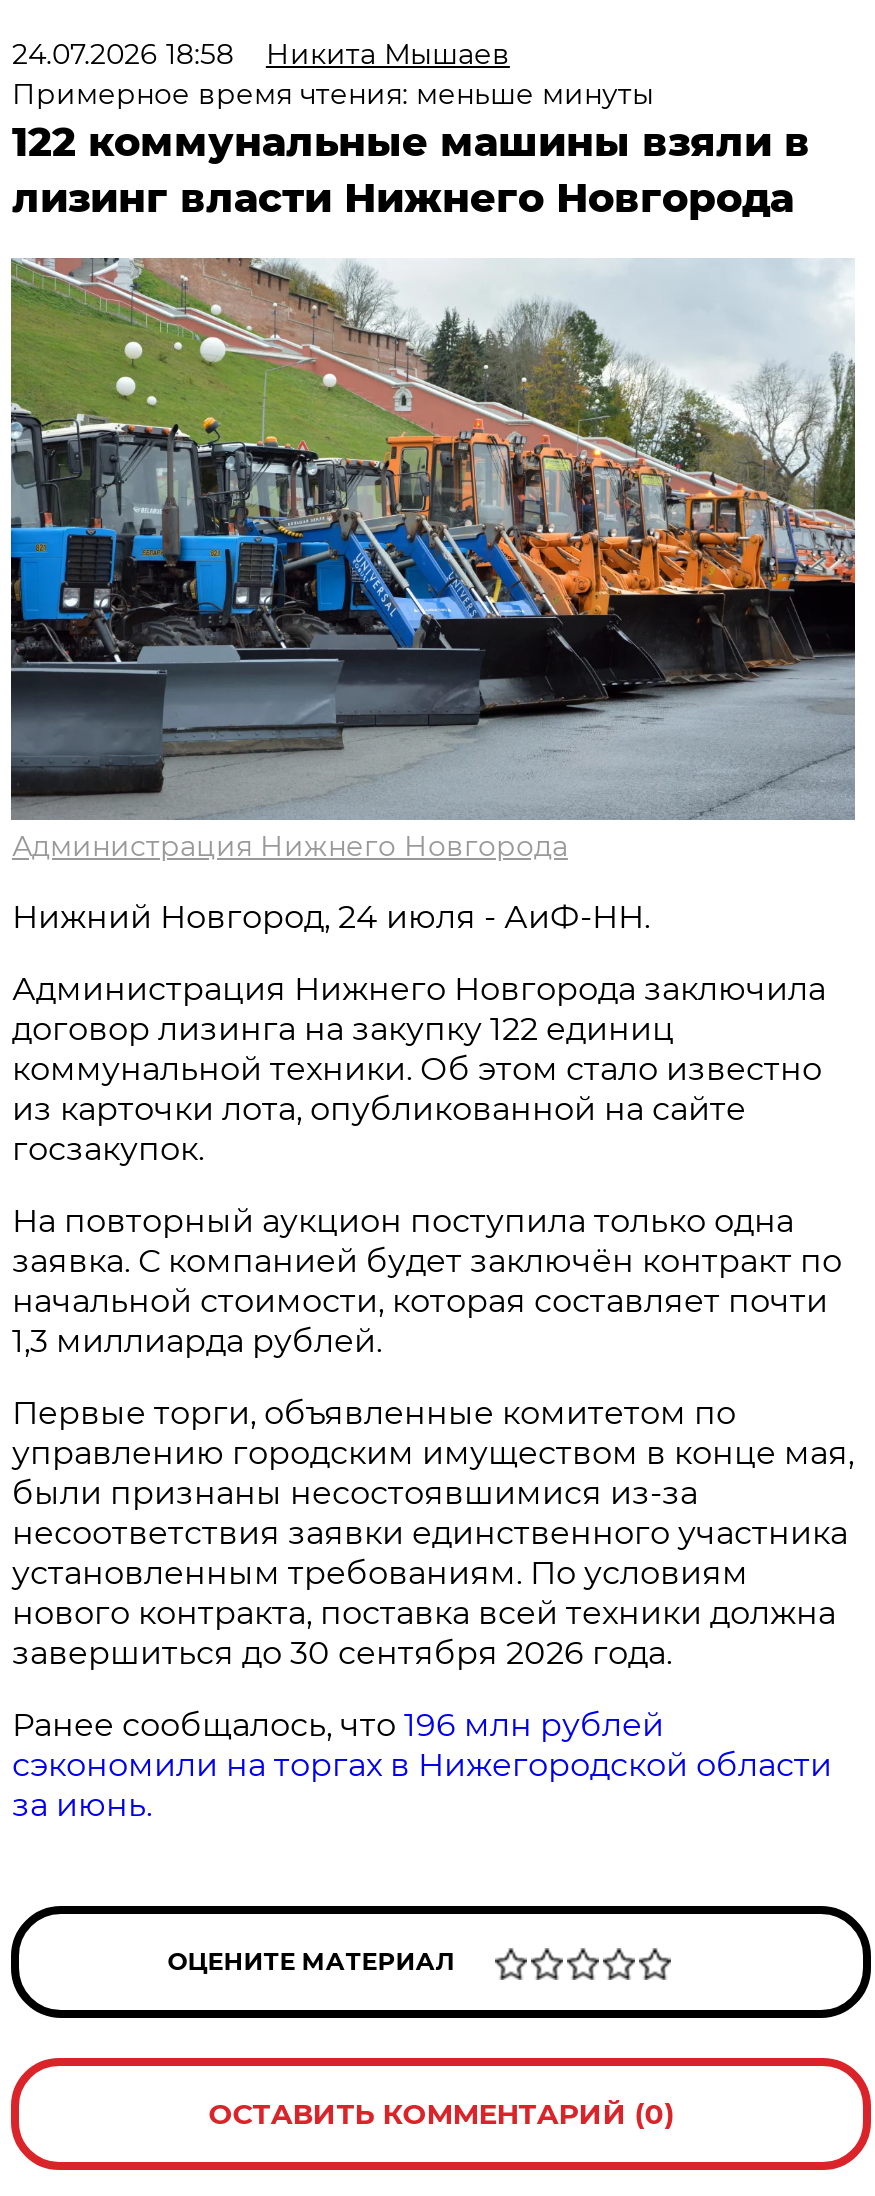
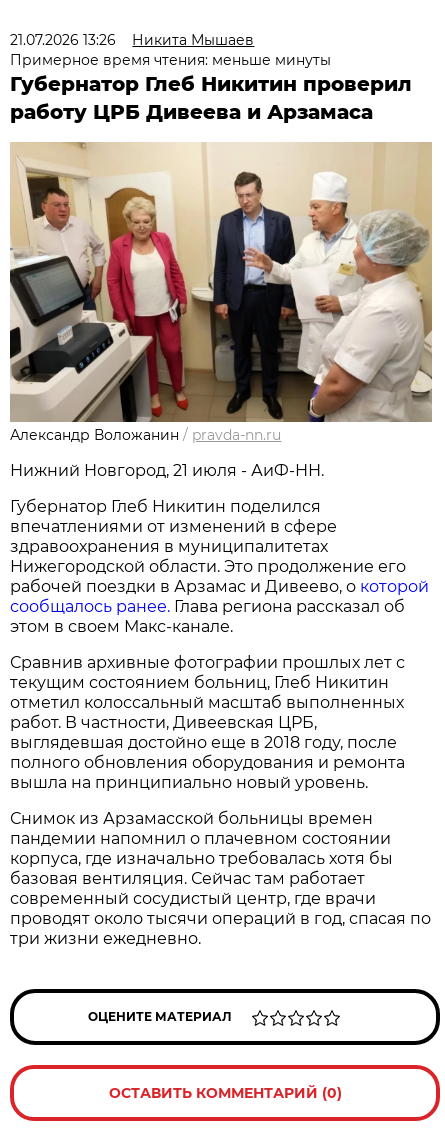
- 24.07.2026 18:58 Никита Мышаев
+ 21.07.2026 13:26 Никита Мышаев

- 122 коммунальные машины взяли в
- лизинг власти Нижнего Новгорода
+ Губернатор Глеб Никитин проверил
+ работу ЦРБ Дивеева и Арзамаса

- [image]
- Администрация Нижнего Новгорода
- Нижний Новгород, 24 июля - АиФ-НН.
- Администрация Нижнего Новгорода заключила
- договор лизинга на закупку 122 единиц
- коммунальной техники. Об этом стало известно
- из карточки лота, опубликованной на сайте
- госзакупок.
- На повторный аукцион поступила только одна
- заявка. С компанией будет заключён контракт по
- начальной стоимости, которая составляет почти
- 1,3 миллиарда рублей.
- Первые торги, объявленные комитетом по
- управлению городским имуществом в конце мая,
- были признаны несостоявшимися из-за
- несоответствия заявки единственного участника
- установленным требованиям. По условиям
- нового контракта, поставка всей техники должна
- завершиться до 30 сентября 2026 года.
- Ранее сообщалось, что 196 млн рублей
- сэкономили на торгах в Нижегородской области
- за июнь.
+ [image]
+ Александр Воложанин / pravda-nn.ru
+ Нижний Новгород, 21 июля - АиФ-НН.
+ Губернатор Глеб Никитин поделился
+ впечатлениями от изменений в сфере
+ здравоохранения в муниципалитетах
+ Нижегородской области. Это продолжение его
+ рабочей поездки в Арзамас и Дивеево, о которой
+ сообщалось ранее. Глава региона рассказал об
+ этом в своем Макс-канале.
+ Сравнив архивные фотографии прошлых лет с
+ текущим состоянием больниц, Глеб Никитин
+ отметил колоссальный масштаб выполненных
+ работ. В частности, Дивеевская ЦРБ,
+ выглядевшая достойно еще в 2018 году, после
+ полного обновления оборудования и ремонта
+ вышла на принципиально новый уровень.
+ Снимок из Арзамасской больницы времен
+ пандемии напомнил о плачевном состоянии
+ корпуса, где изначально требовалась хотя бы
+ базовая вентиляция. Сейчас там работает
+ современный сосудистый центр, где врачи
+ проводят около тысячи операций в год, спасая по
+ три жизни ежедневно.
